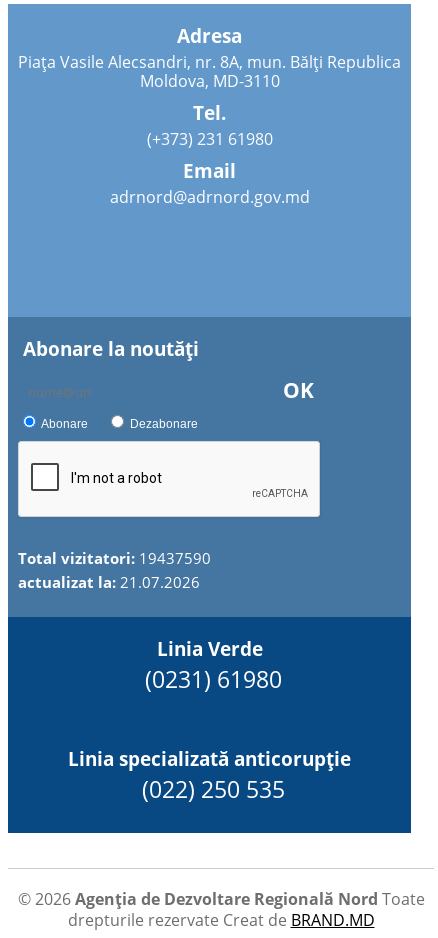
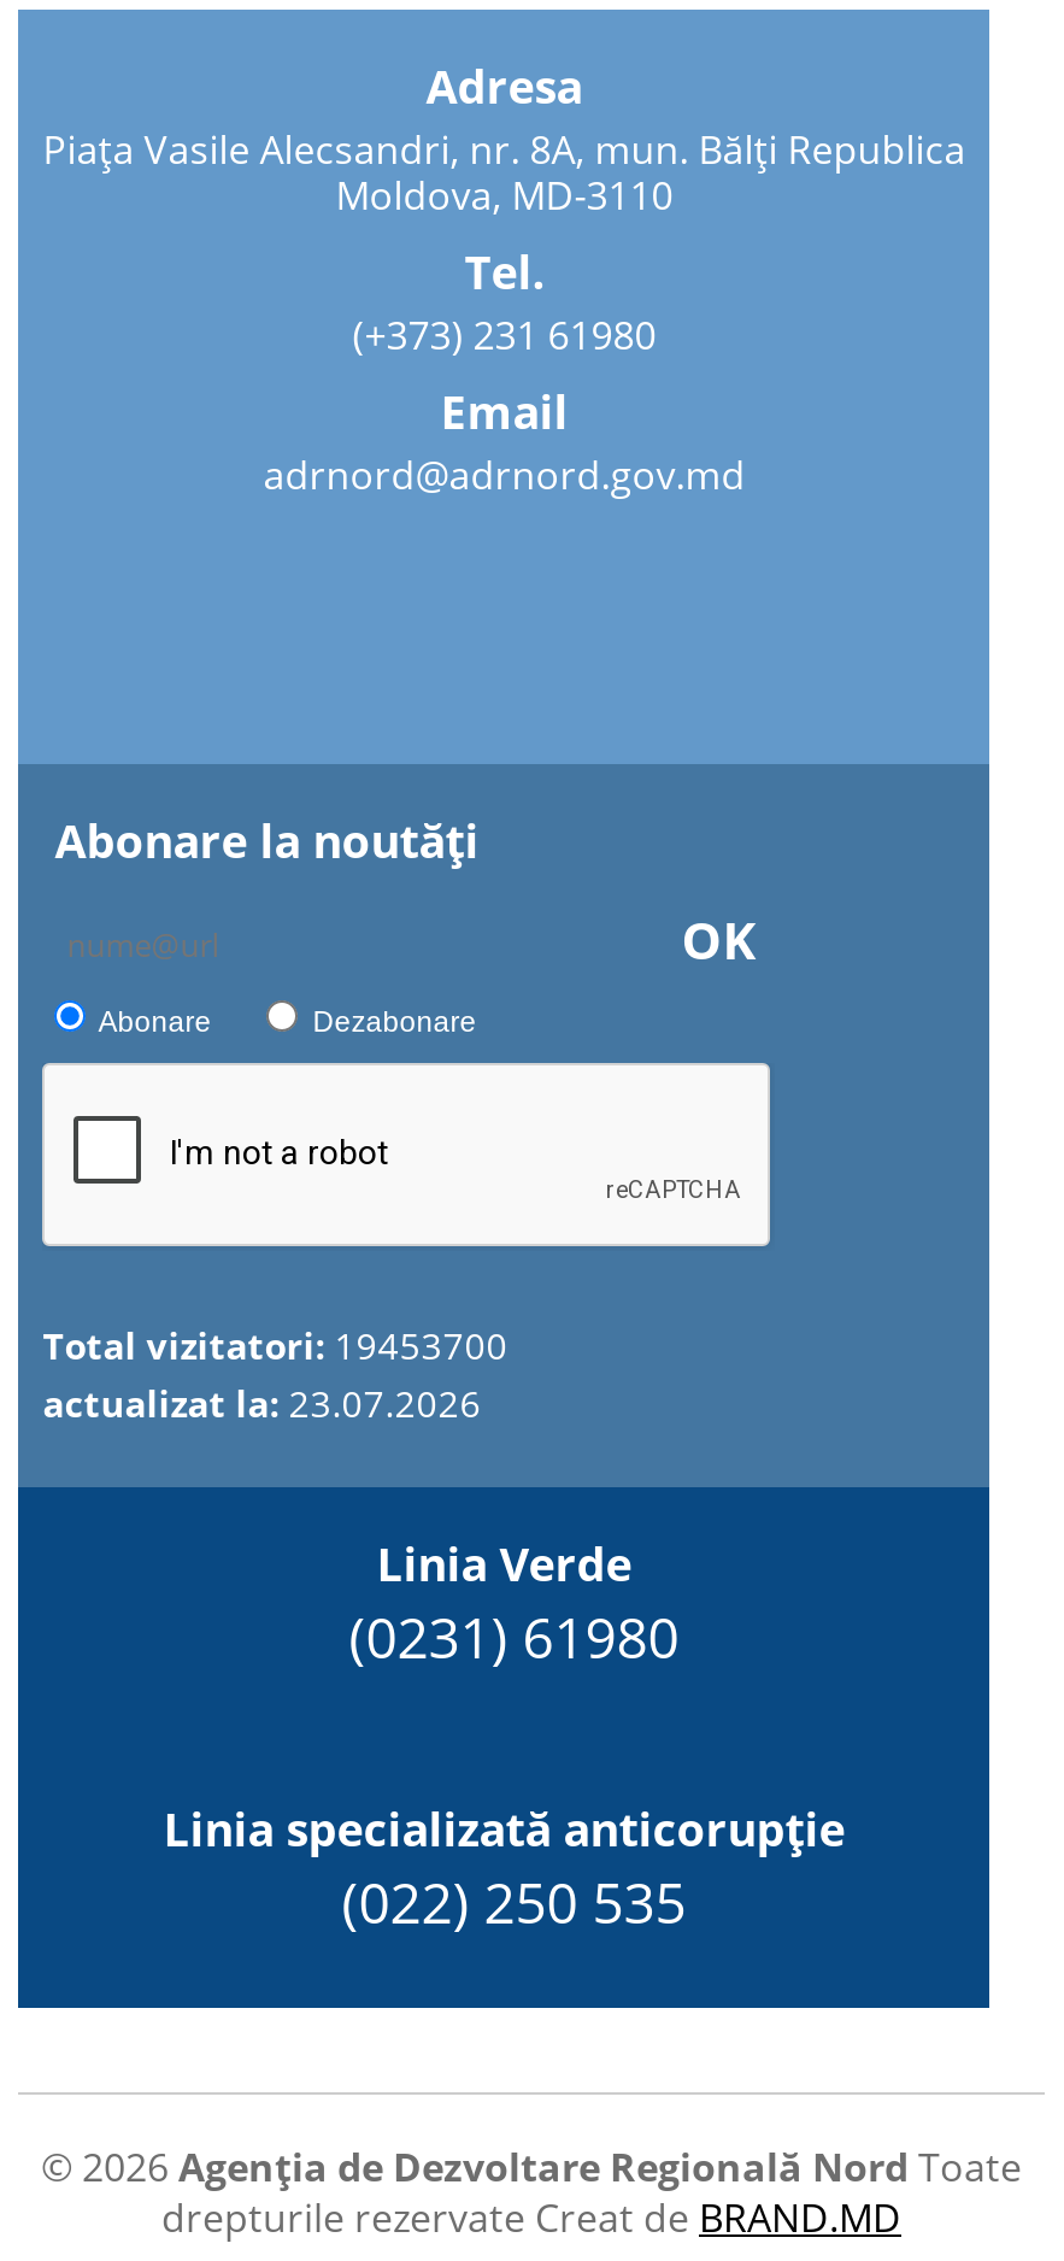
- Total vizitatori: 19437590
+ Total vizitatori: 19453700

- actualizat la: 21.07.2026
+ actualizat la: 23.07.2026
